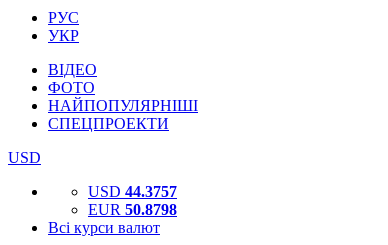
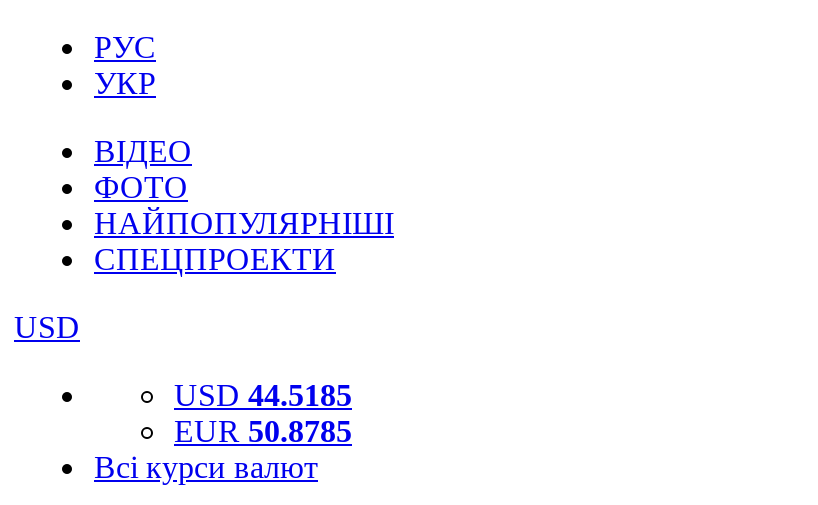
- USD 44.3757
+ USD 44.5185

- EUR 50.8798
+ EUR 50.8785
